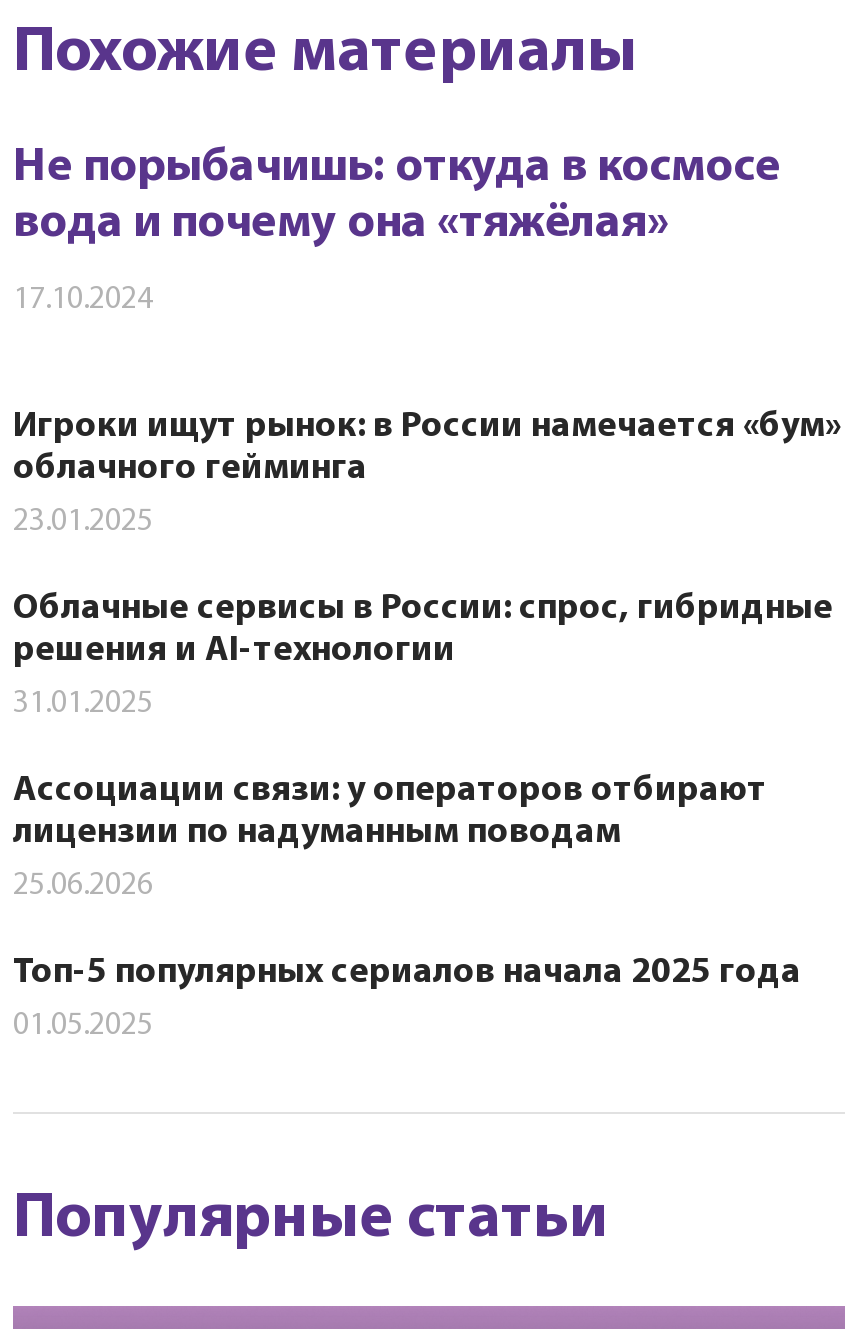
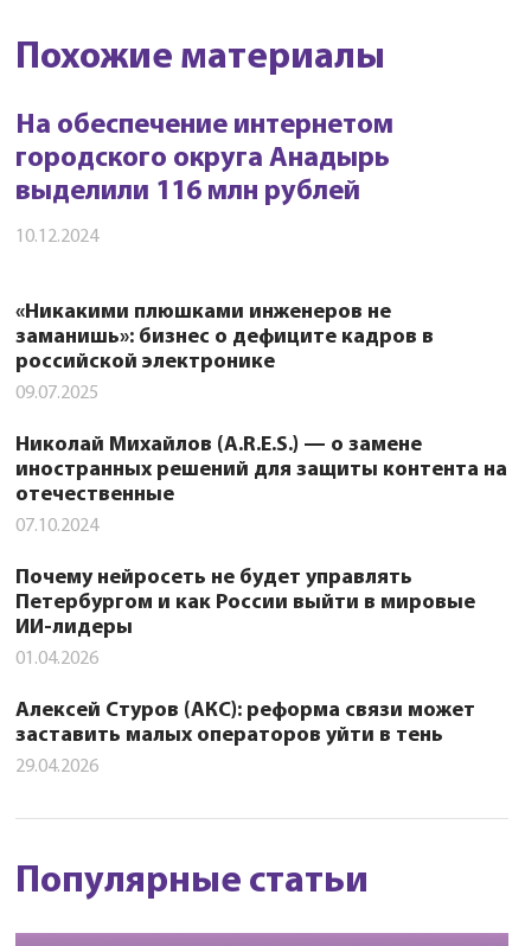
- Не порыбачишь: откуда в космосе
- вода и почему она «тяжёлая»
+ На обеспечение интернетом
+ городского округа Анадырь
+ выделили 116 млн рублей

- 17.10.2024
+ 10.12.2024

- Игроки ищут рынок: в России намечается «бум»
- облачного гейминга
+ «Никакими плюшками инженеров не
+ заманишь»: бизнес о дефиците кадров в
+ российской электронике

- 23.01.2025
+ 09.07.2025

- Облачные сервисы в России: спрос, гибридные
- решения и AI-технологии
+ Николай Михайлов (A.R.E.S.) — о замене
+ иностранных решений для защиты контента на
+ отечественные

- 31.01.2025
+ 07.10.2024

- Ассоциации связи: у операторов отбирают
- лицензии по надуманным поводам
+ Почему нейросеть не будет управлять
+ Петербургом и как России выйти в мировые
+ ИИ-лидеры

- 25.06.2026
+ 01.04.2026

- Топ-5 популярных сериалов начала 2025 года
+ Алексей Стуров (АКС): реформа связи может
+ заставить малых операторов уйти в тень

- 01.05.2025
+ 29.04.2026
